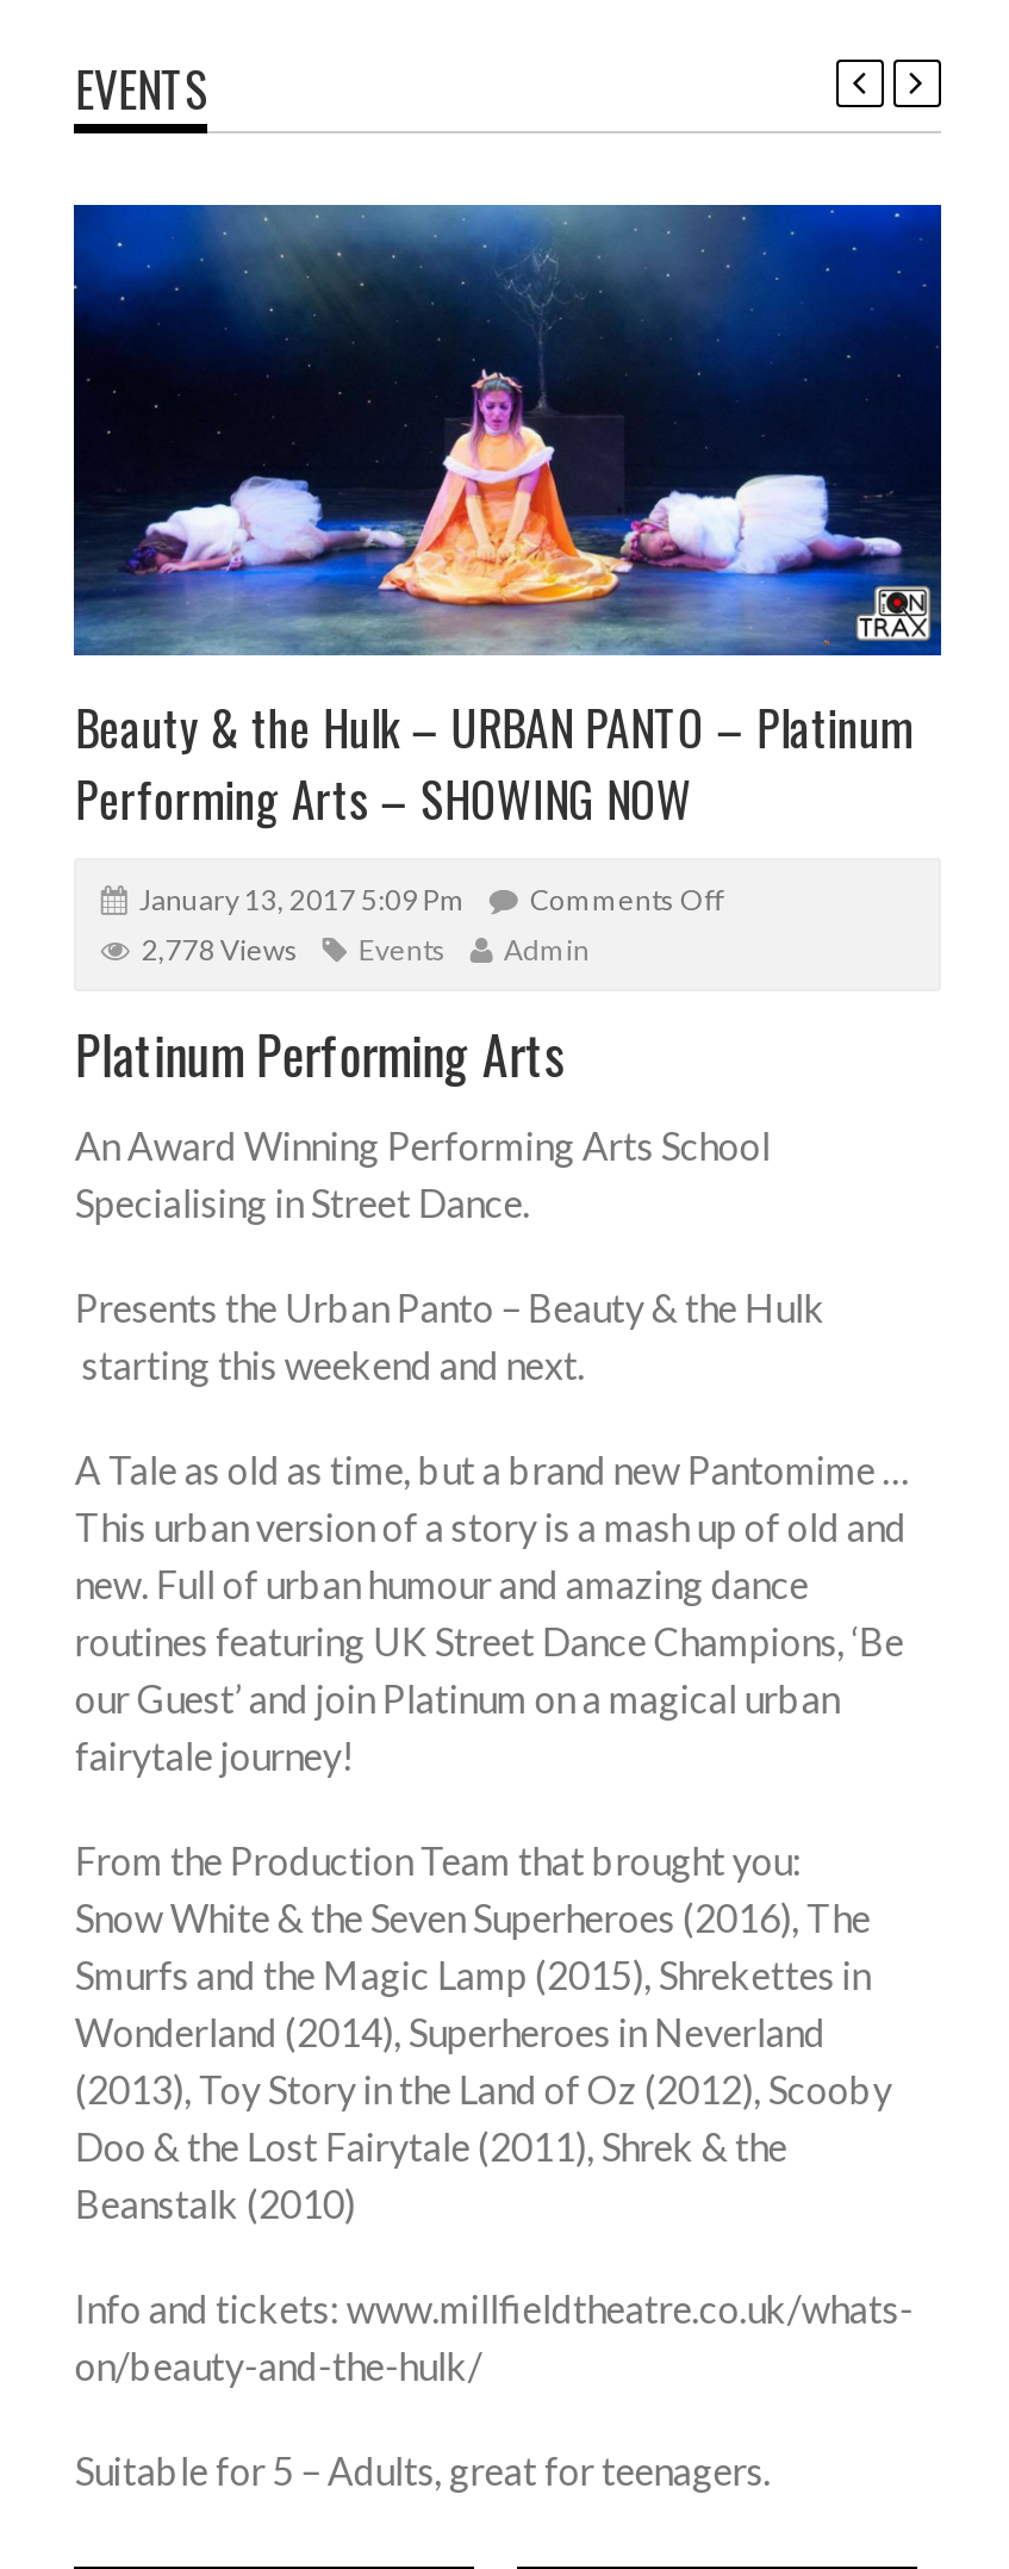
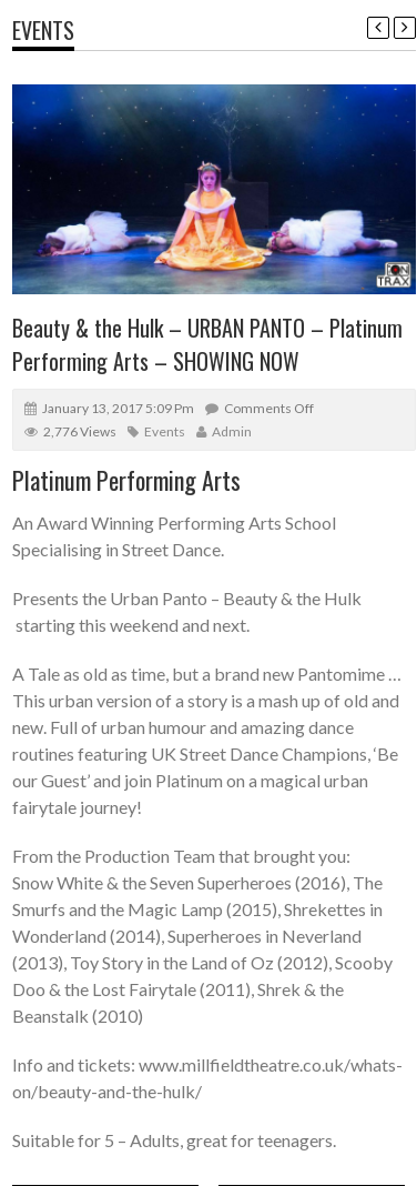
- 2,778 Views Events Admin
+ 2,776 Views Events Admin
